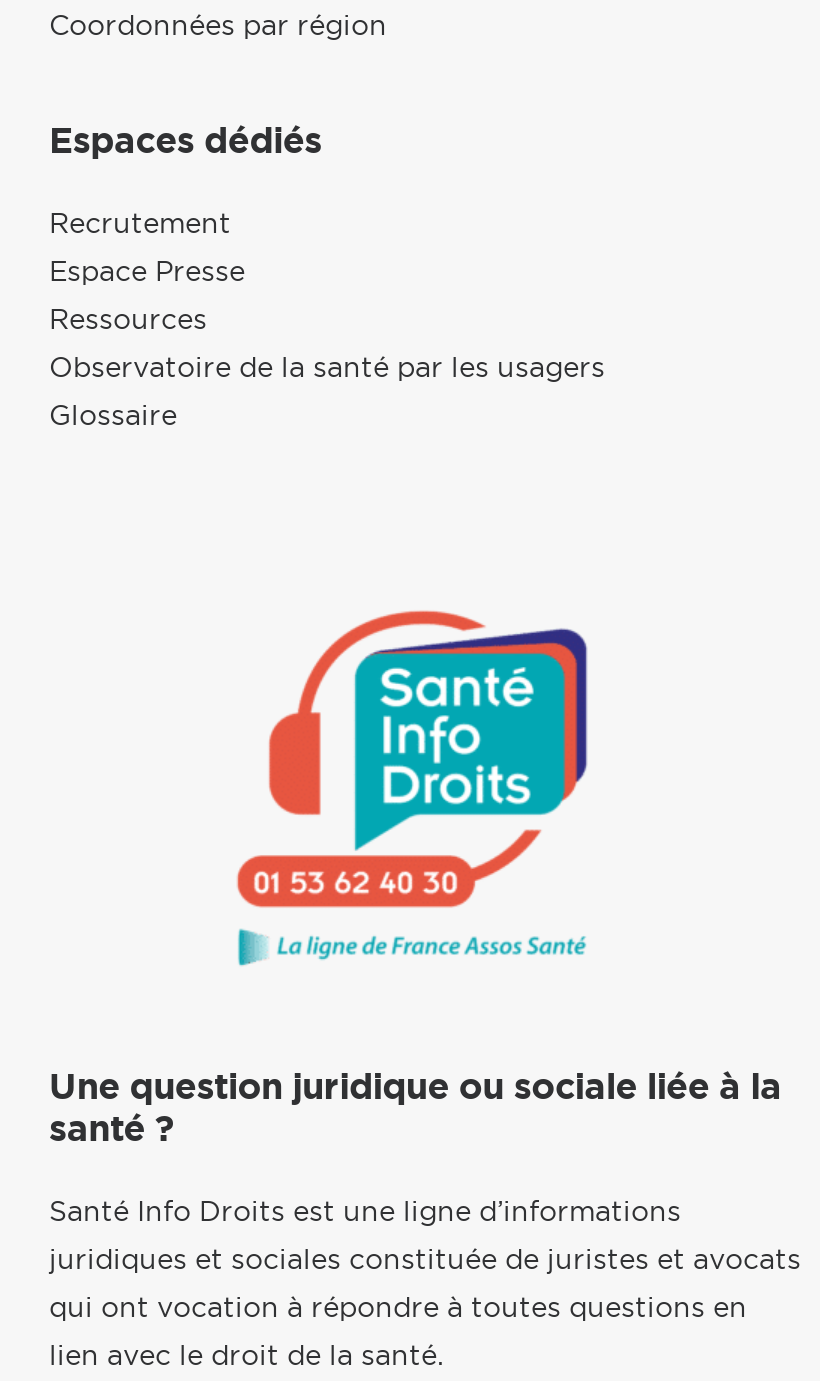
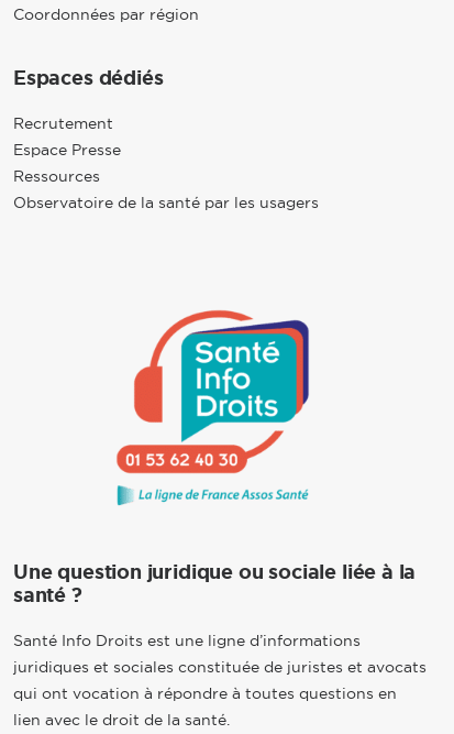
- Glossaire
